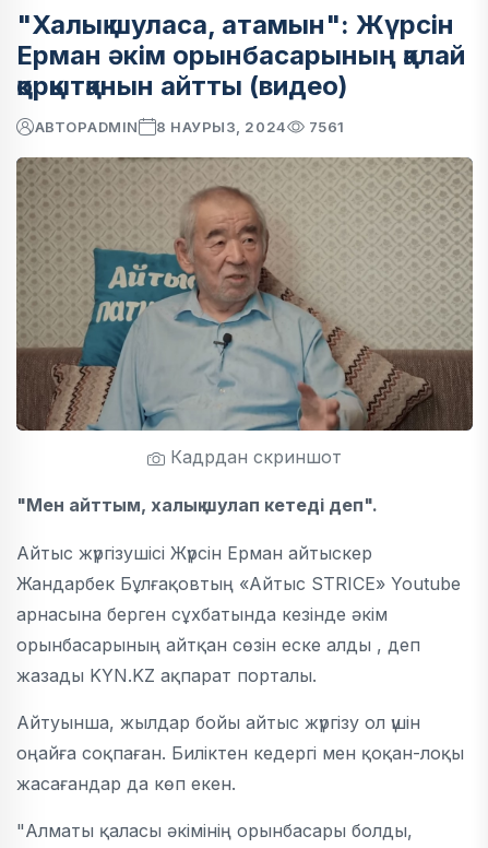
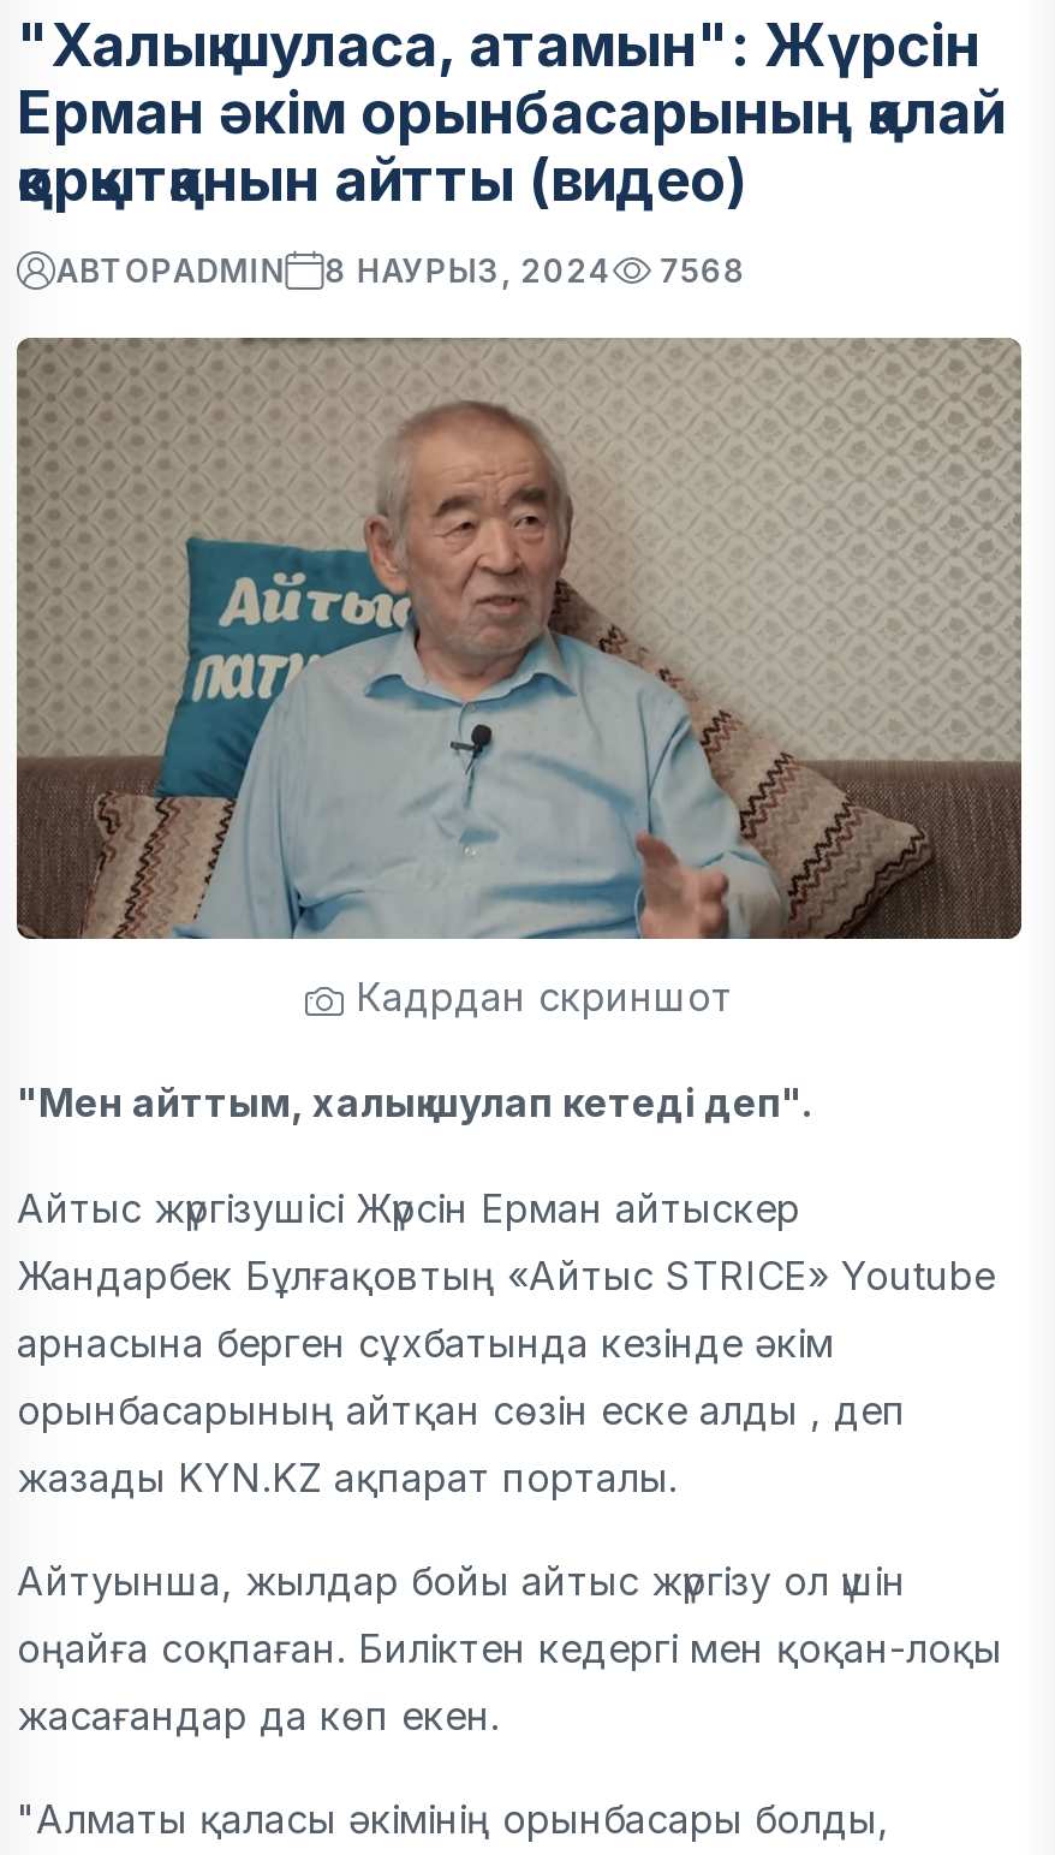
- 7561
+ 7568
